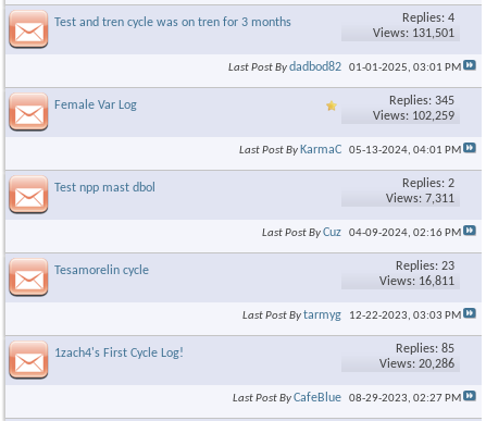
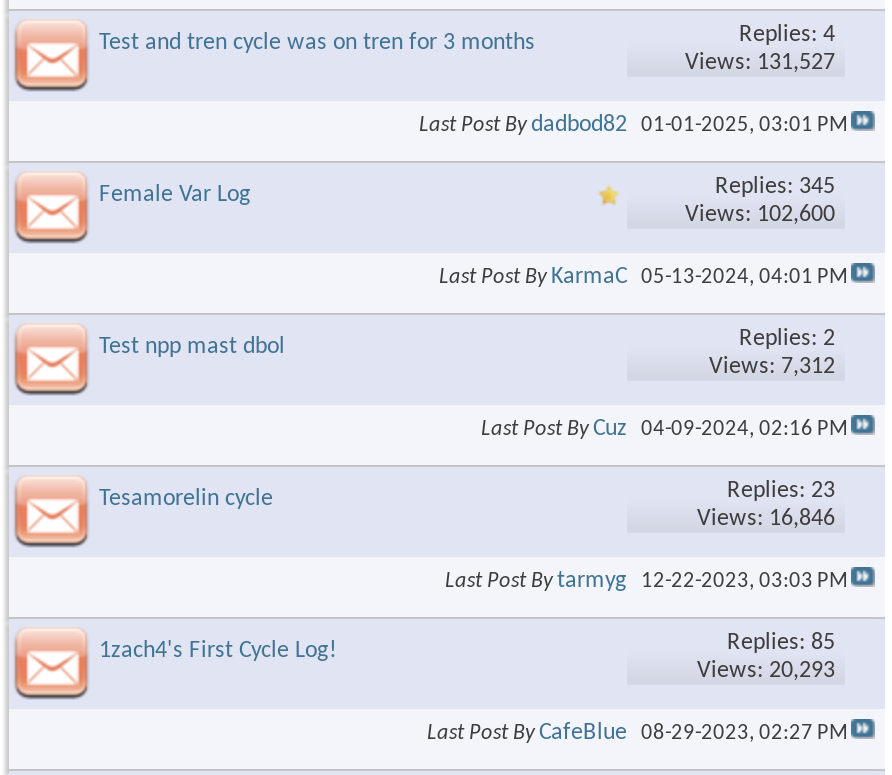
- Views: 131,501
+ Views: 131,527

- Views: 102,259
+ Views: 102,600

- Views: 7,311
+ Views: 7,312

- Views: 16,811
+ Views: 16,846

- Views: 20,286
+ Views: 20,293
